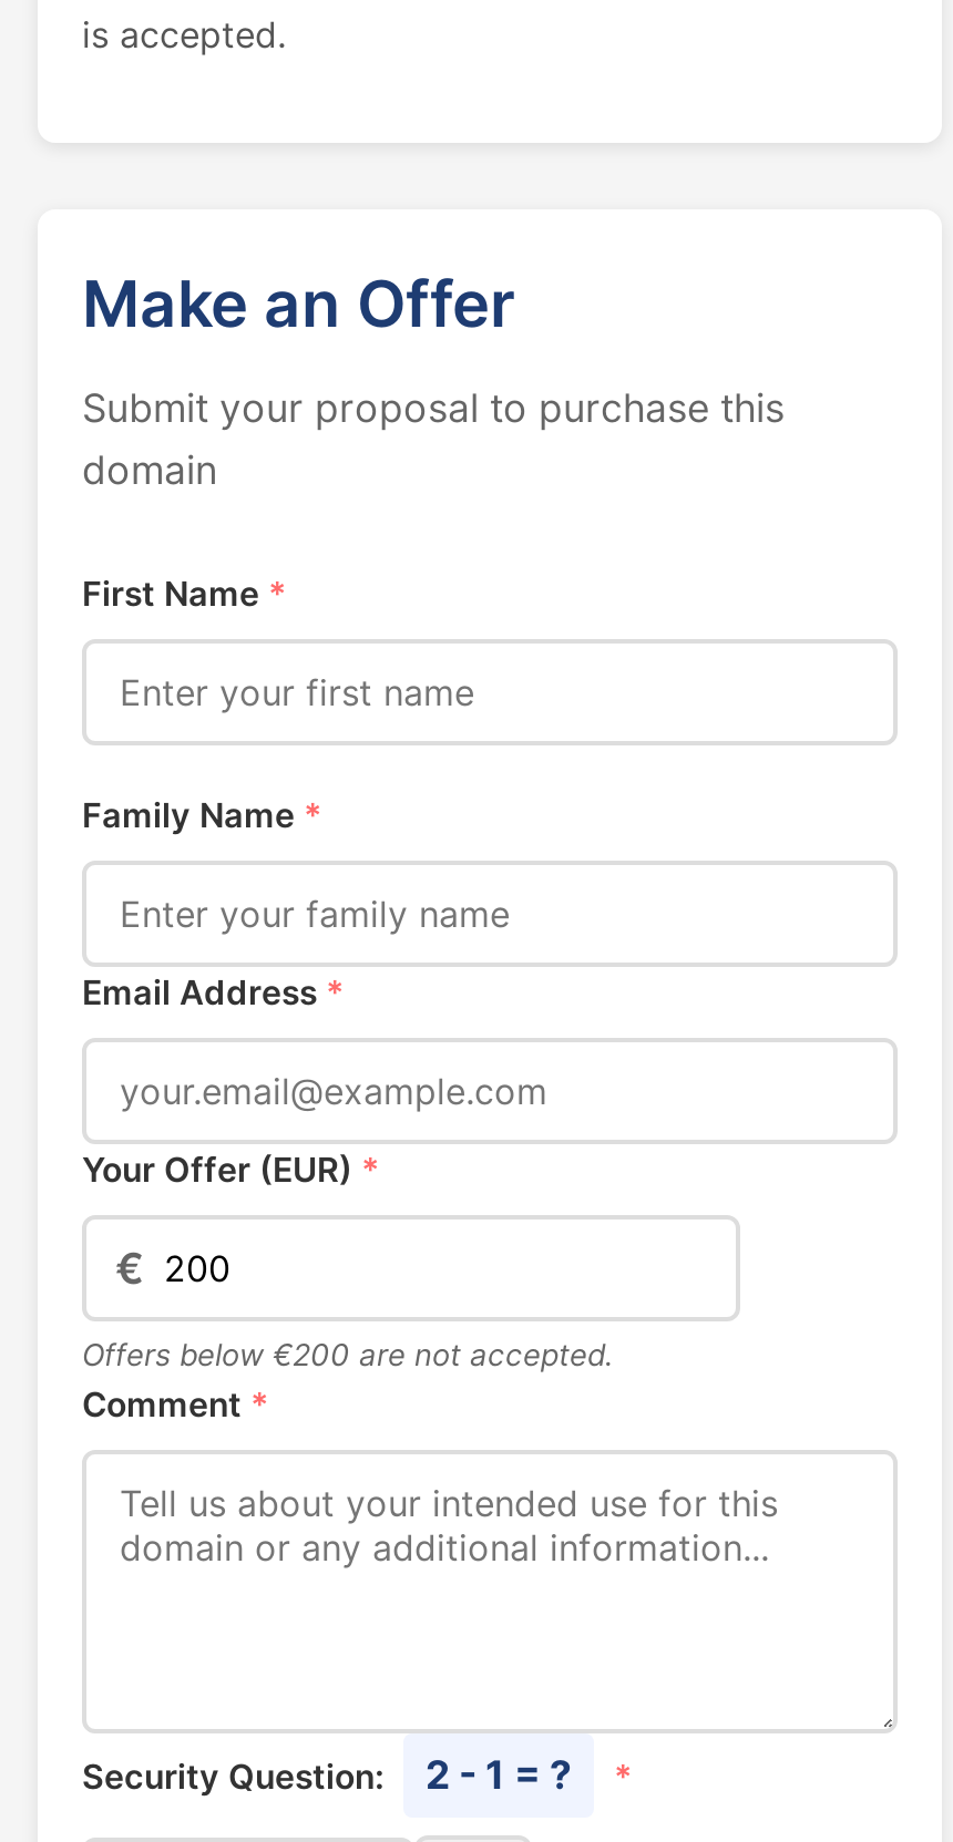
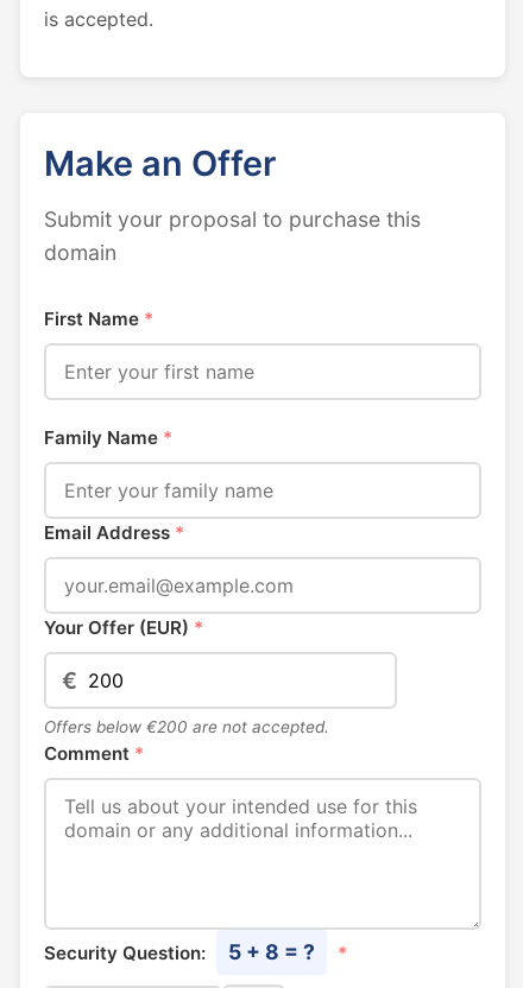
- 2 - 1 = ?
+ 5 + 8 = ?
